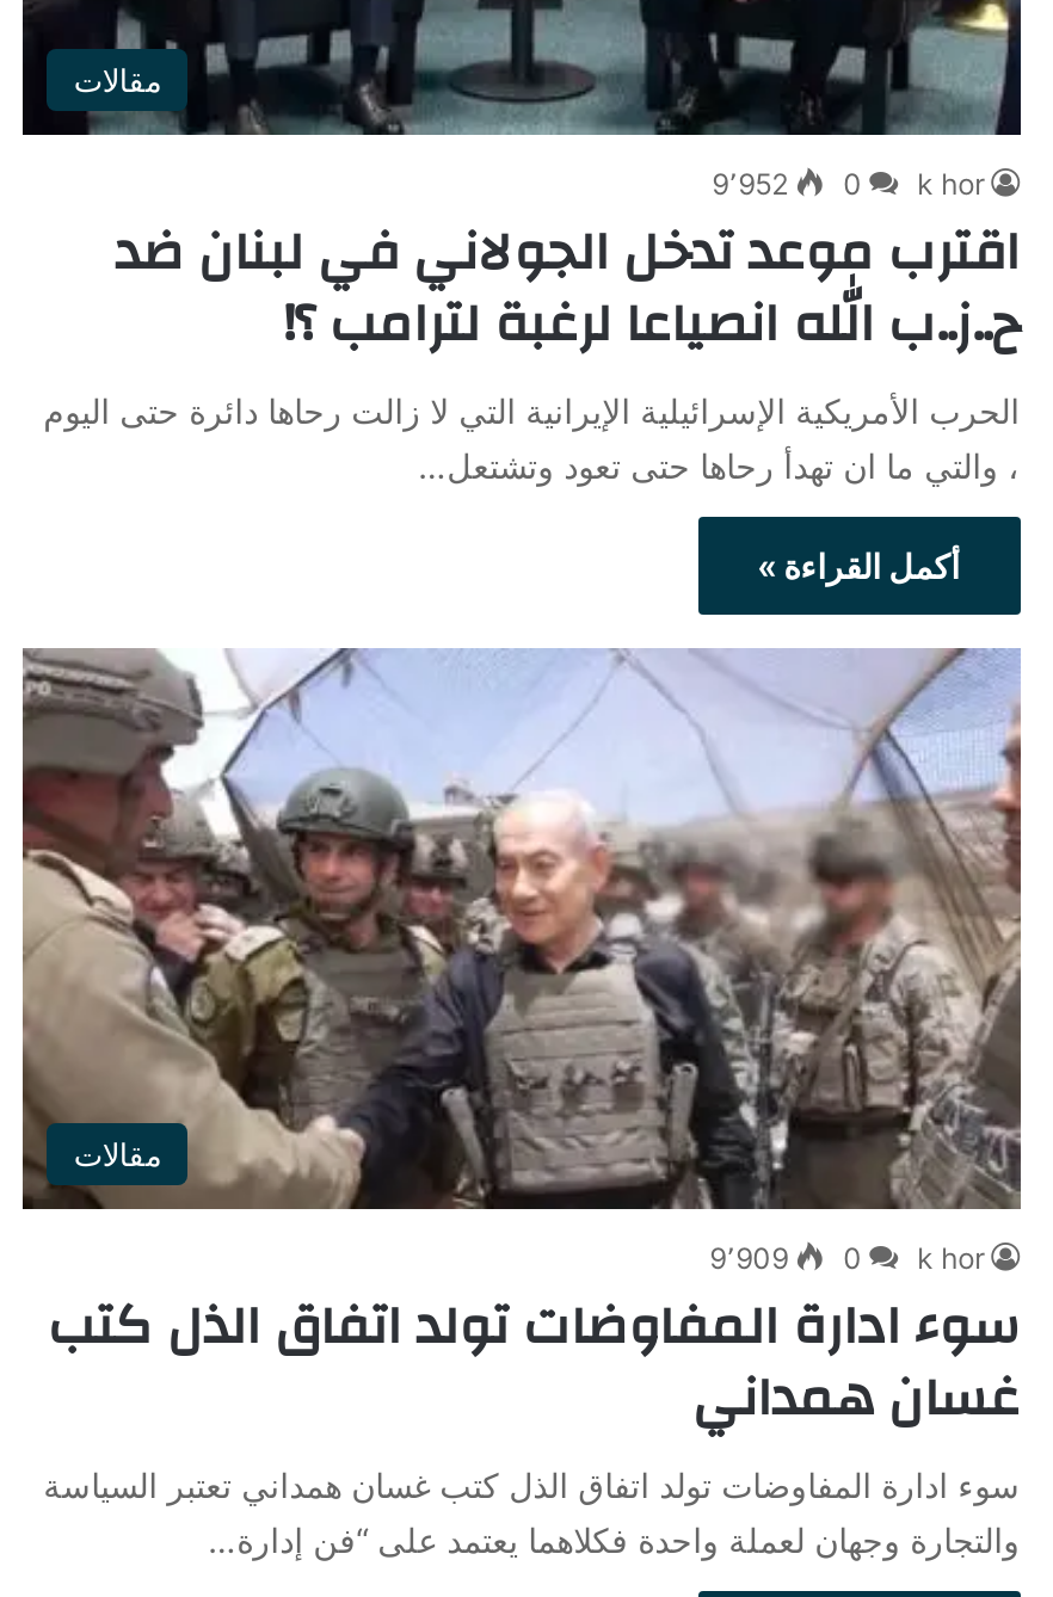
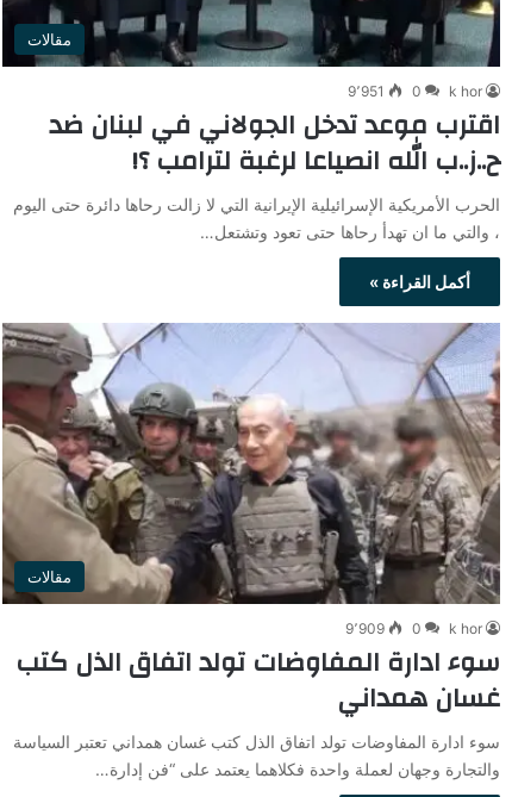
- 9٬952 0 k hor
+ 9٬951 0 k hor
